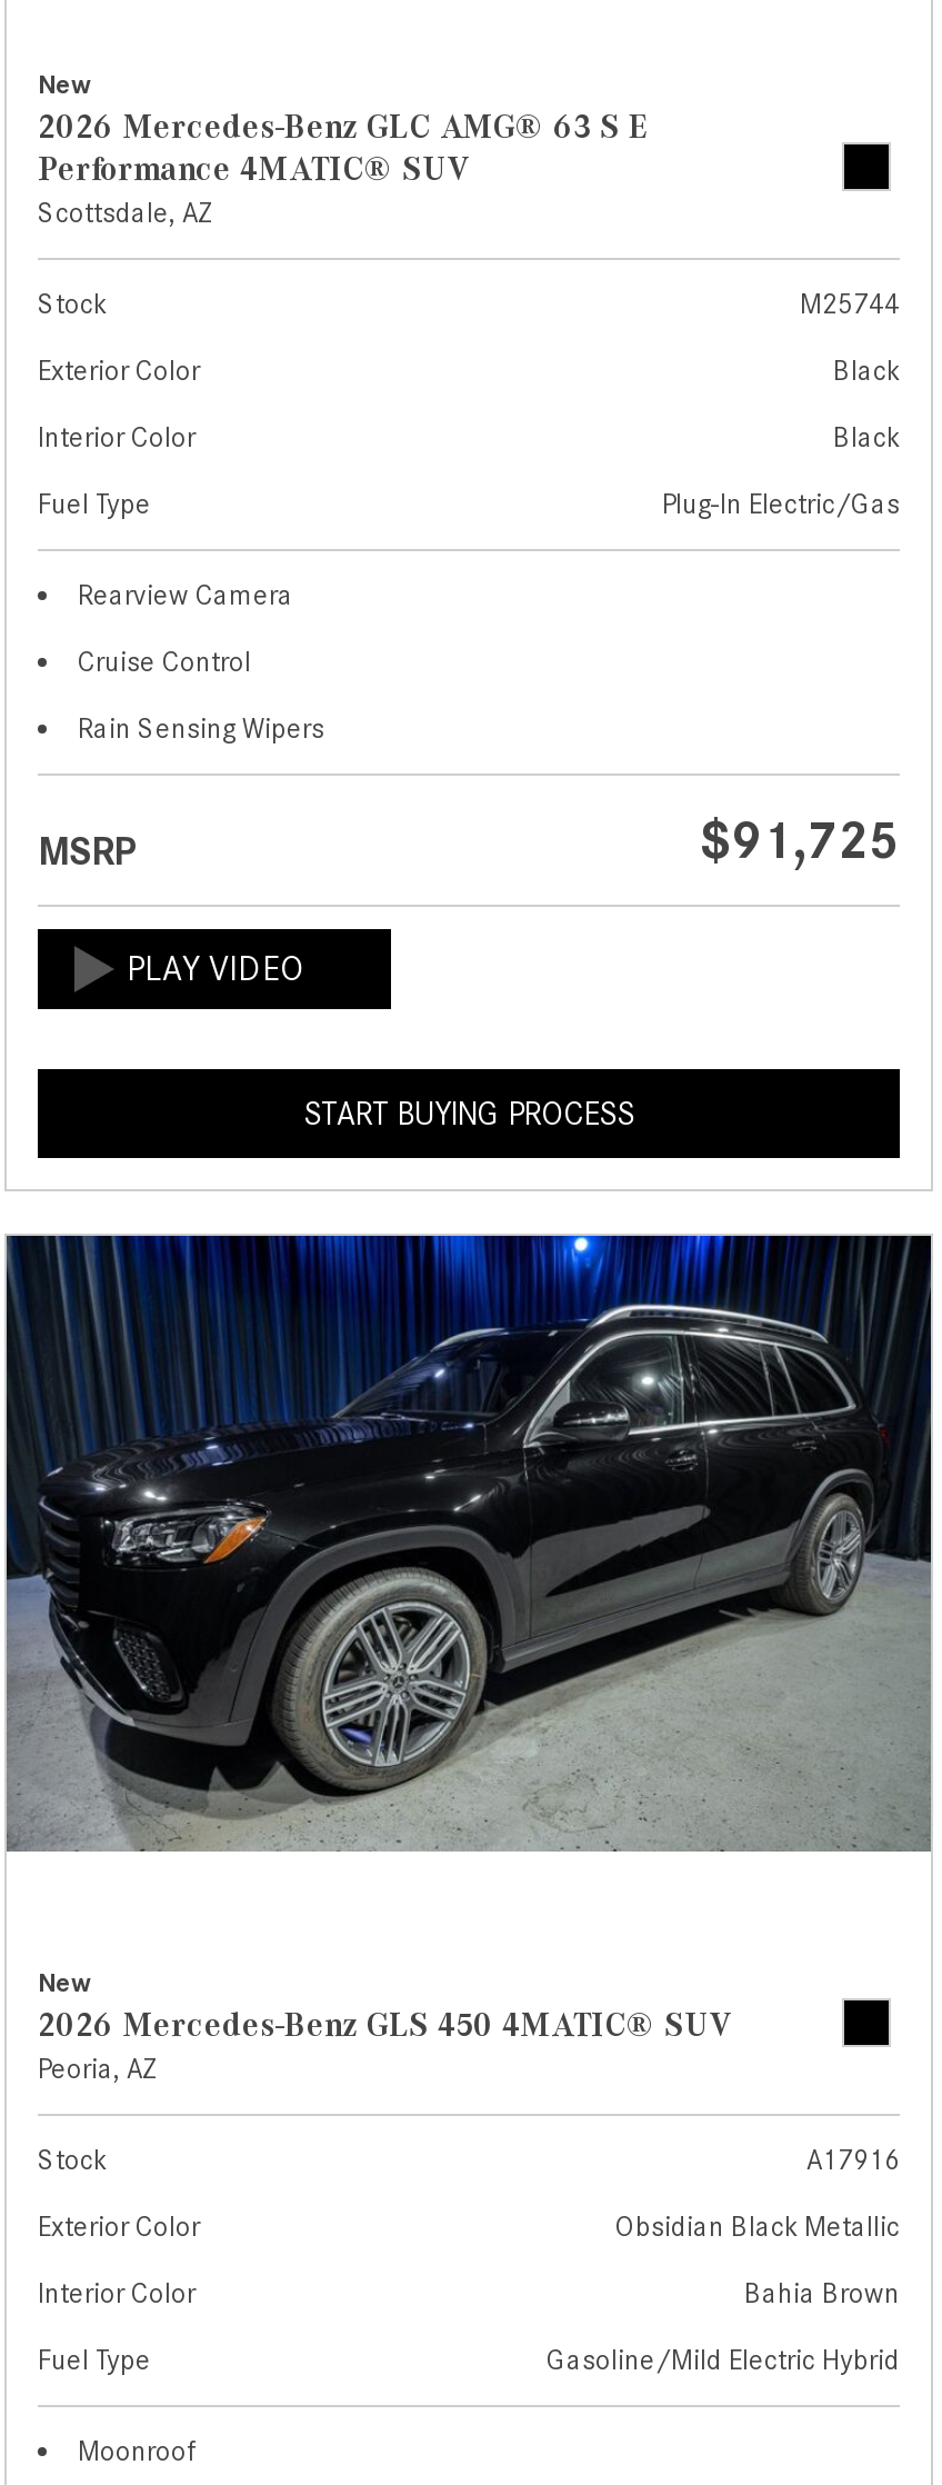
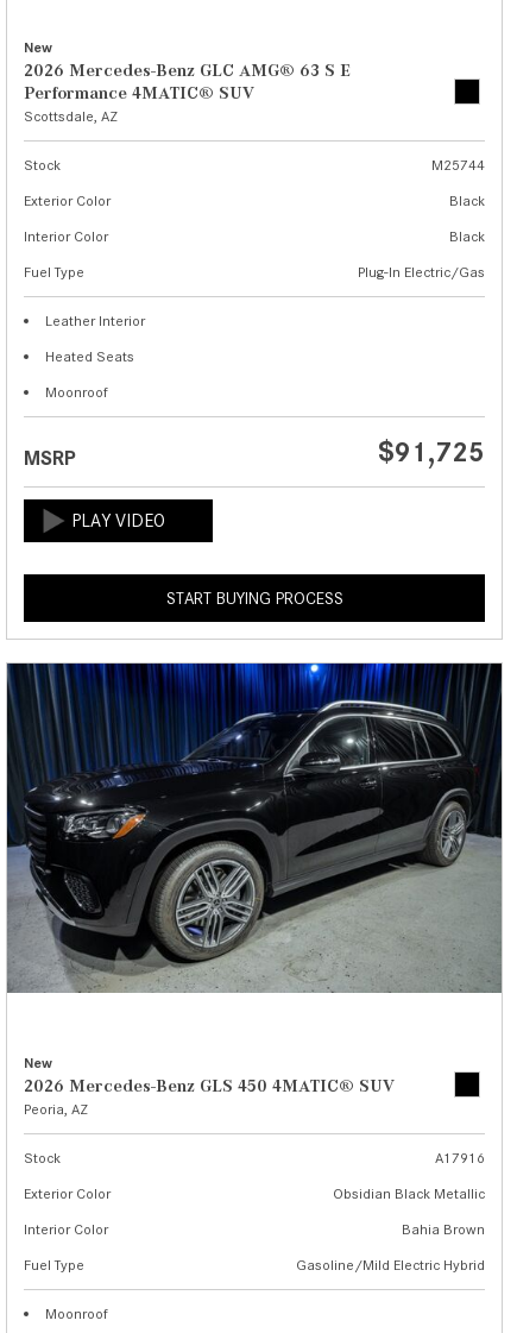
- Rearview Camera
+ Leather Interior

- Cruise Control
+ Heated Seats

- Rain Sensing Wipers
+ Moonroof
